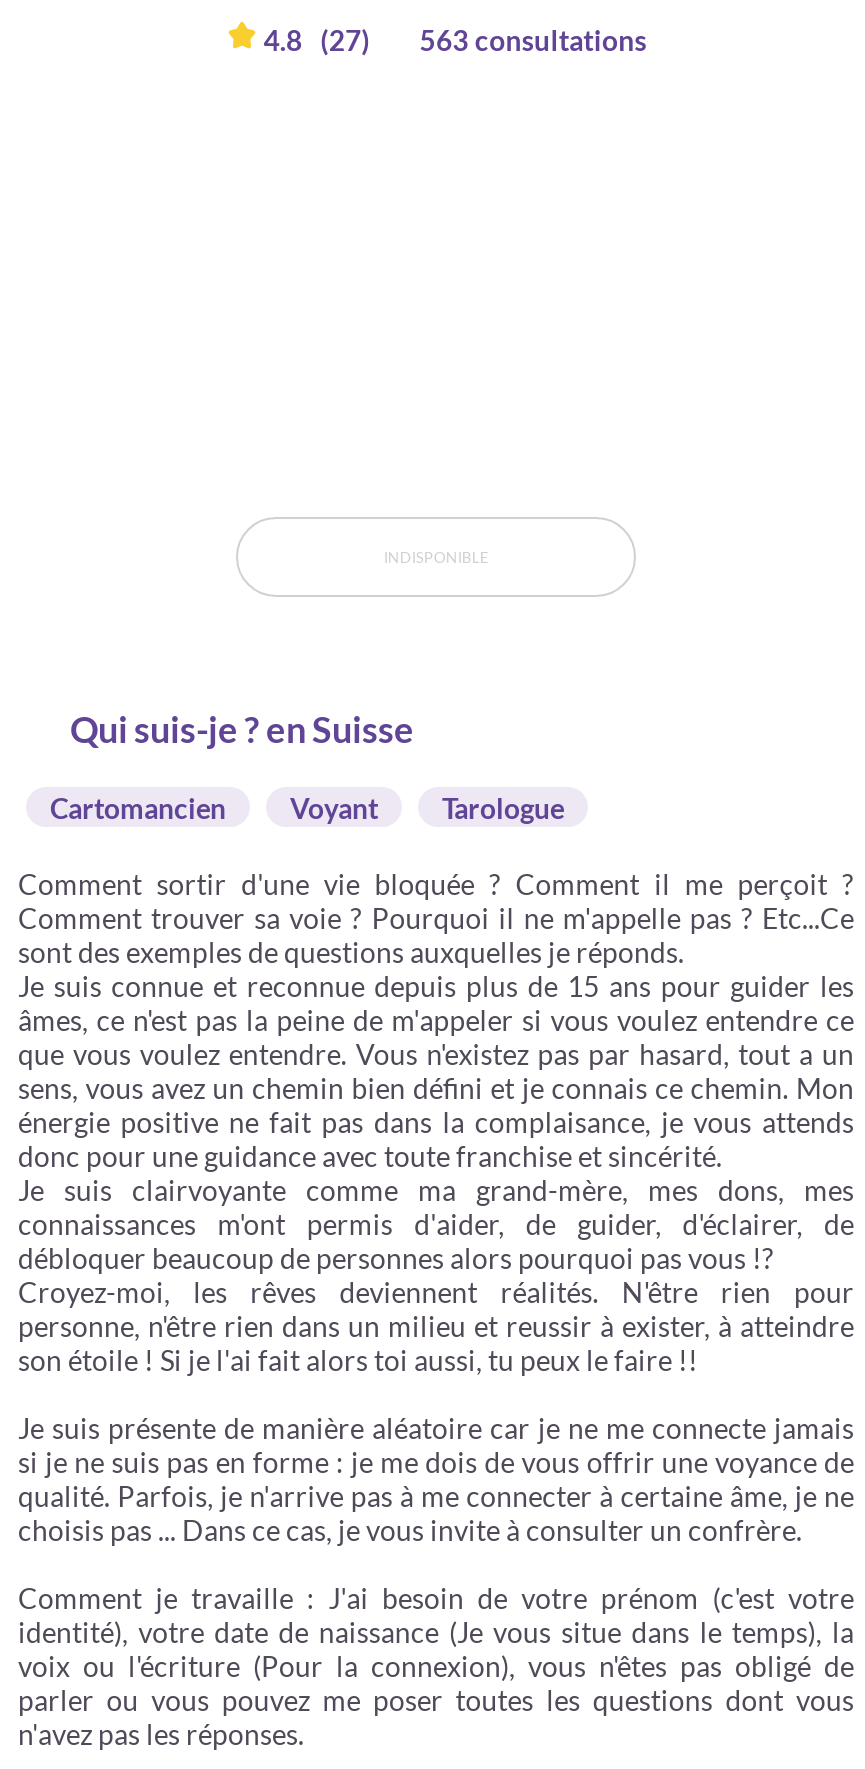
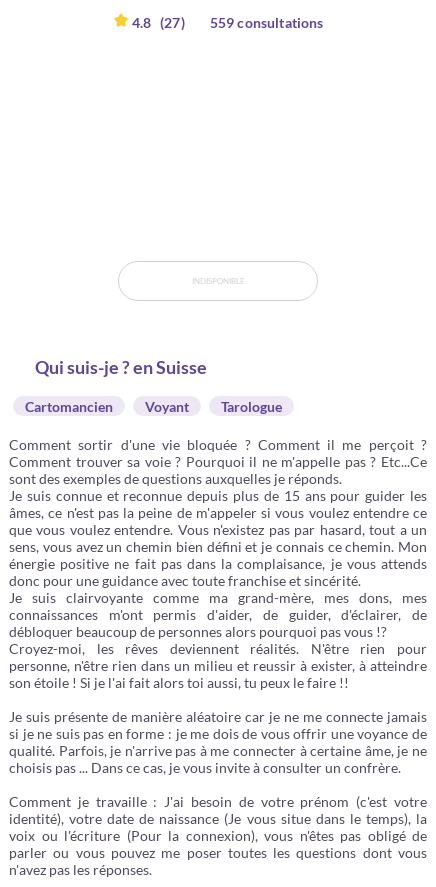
- 563 consultations
+ 559 consultations
